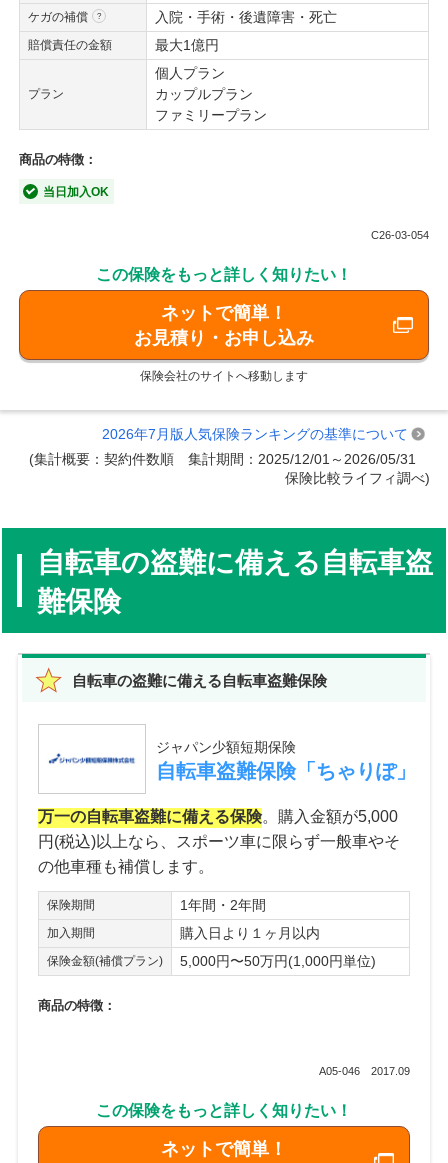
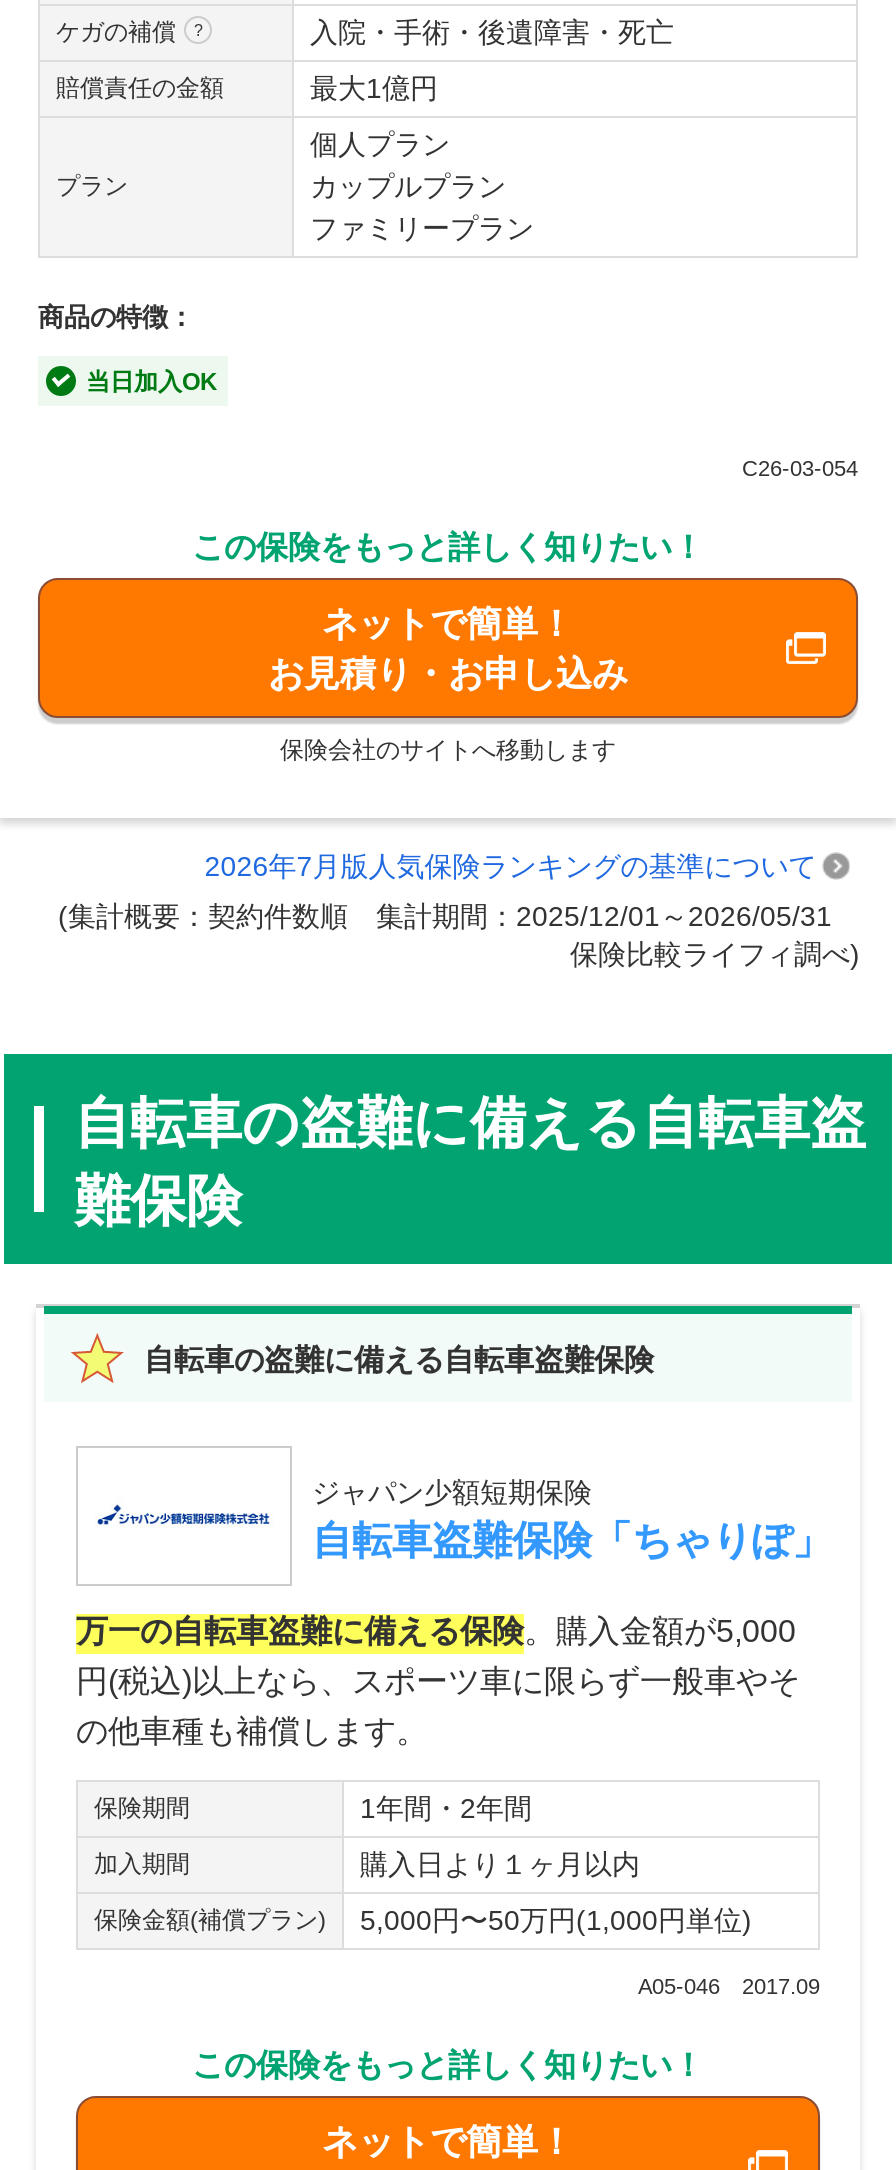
- 商品の特徴：
